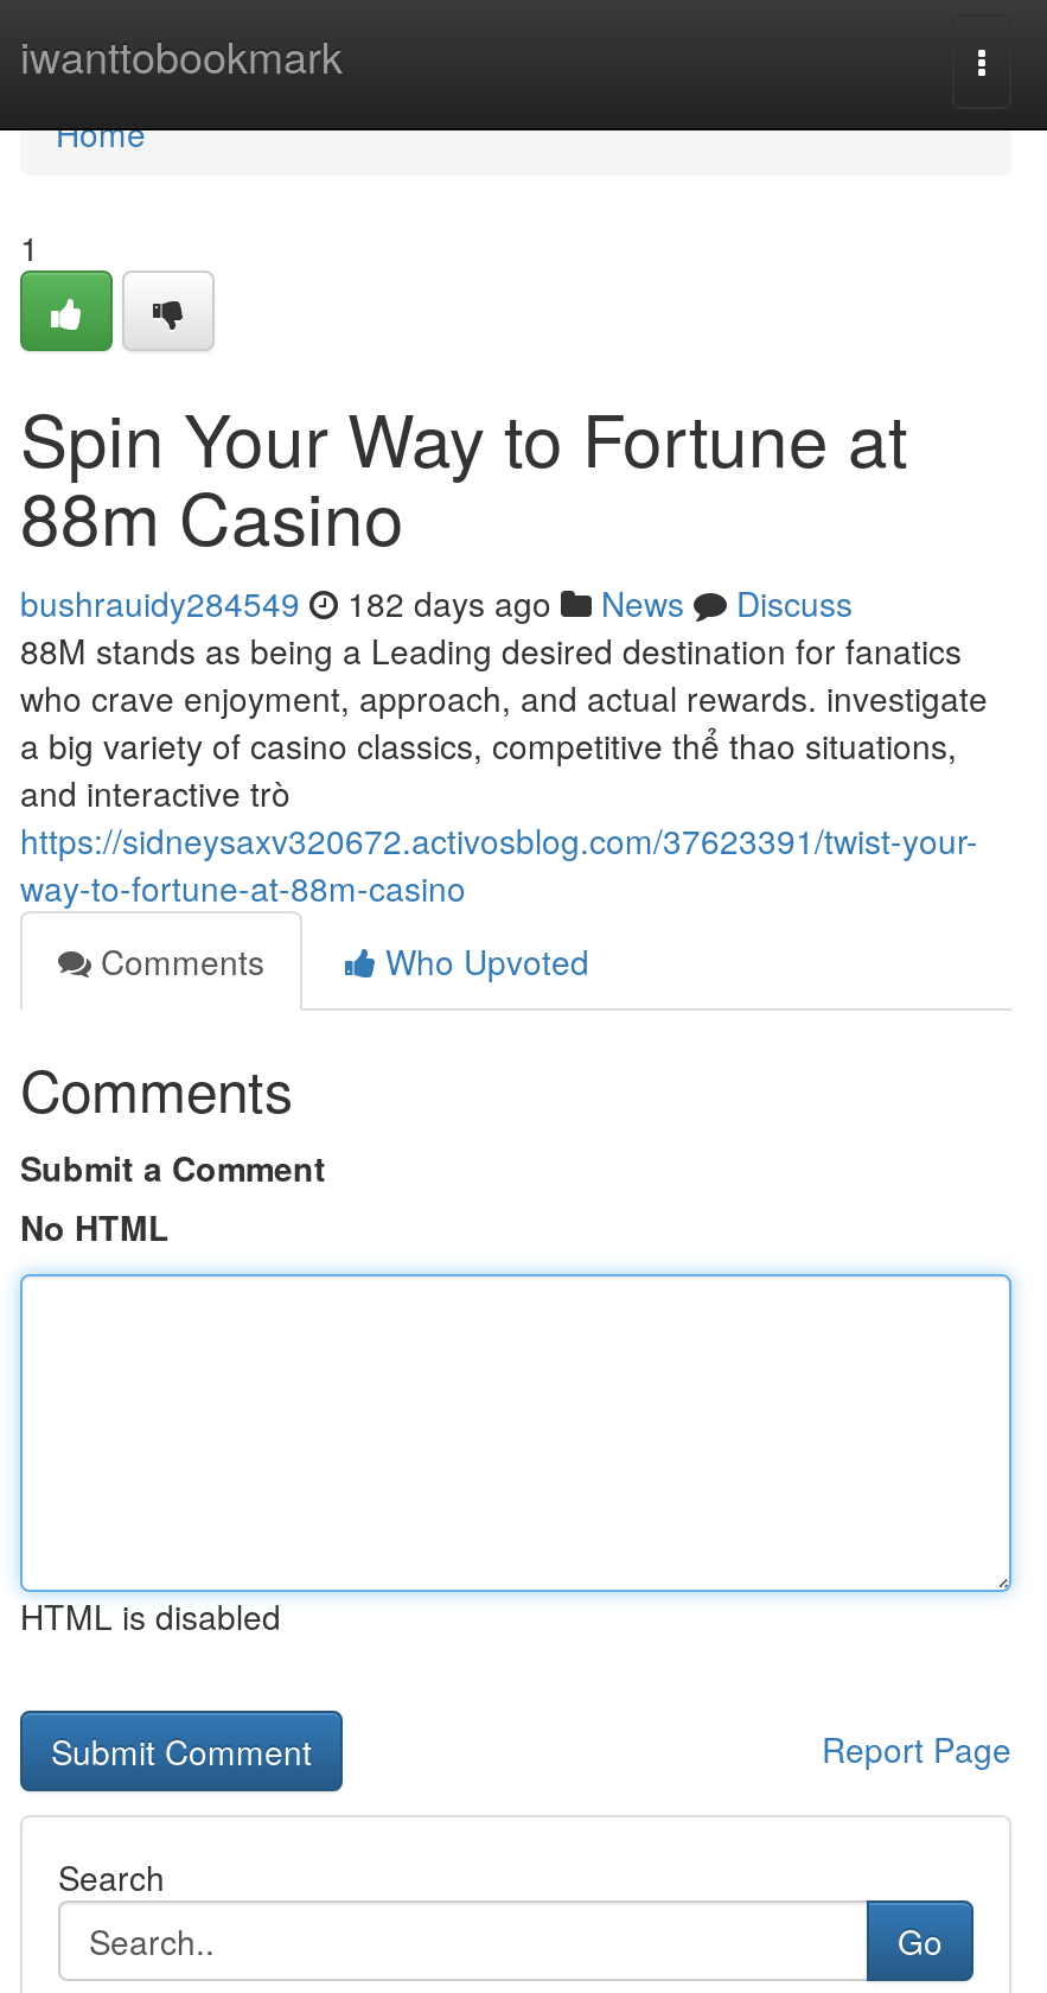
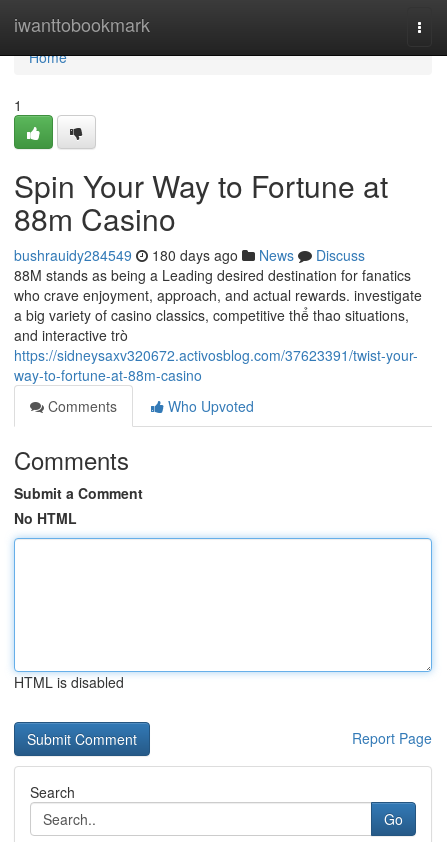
- bushrauidy284549 182 days ago News Discuss
+ bushrauidy284549 180 days ago News Discuss
